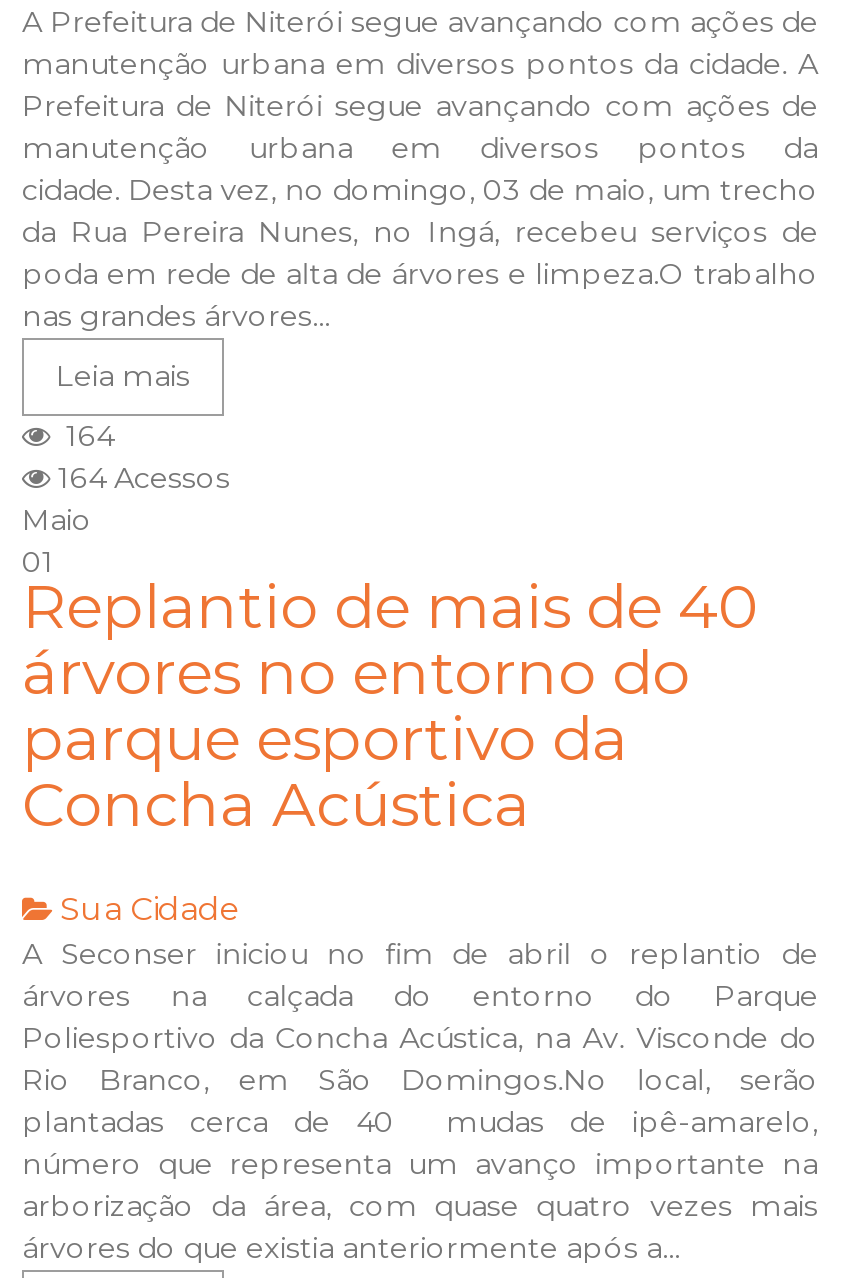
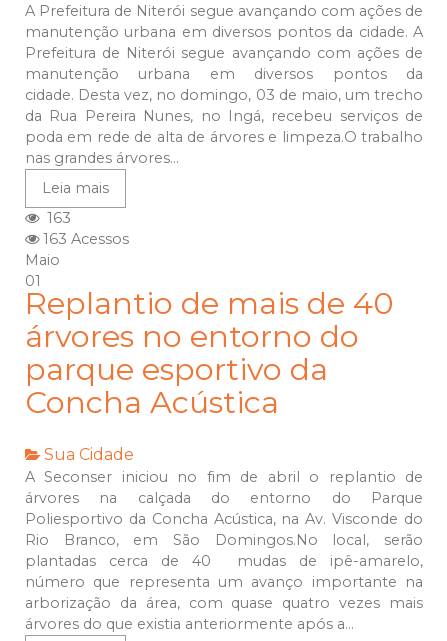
- 164
+ 163

- 164 Acessos
+ 163 Acessos
